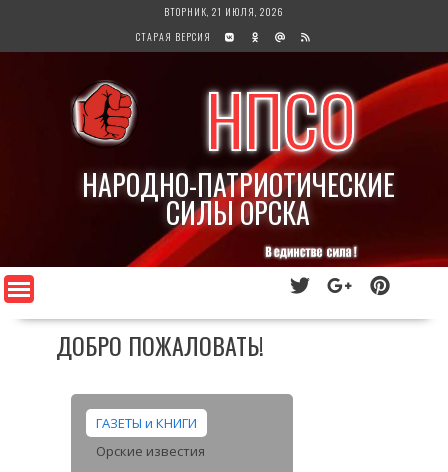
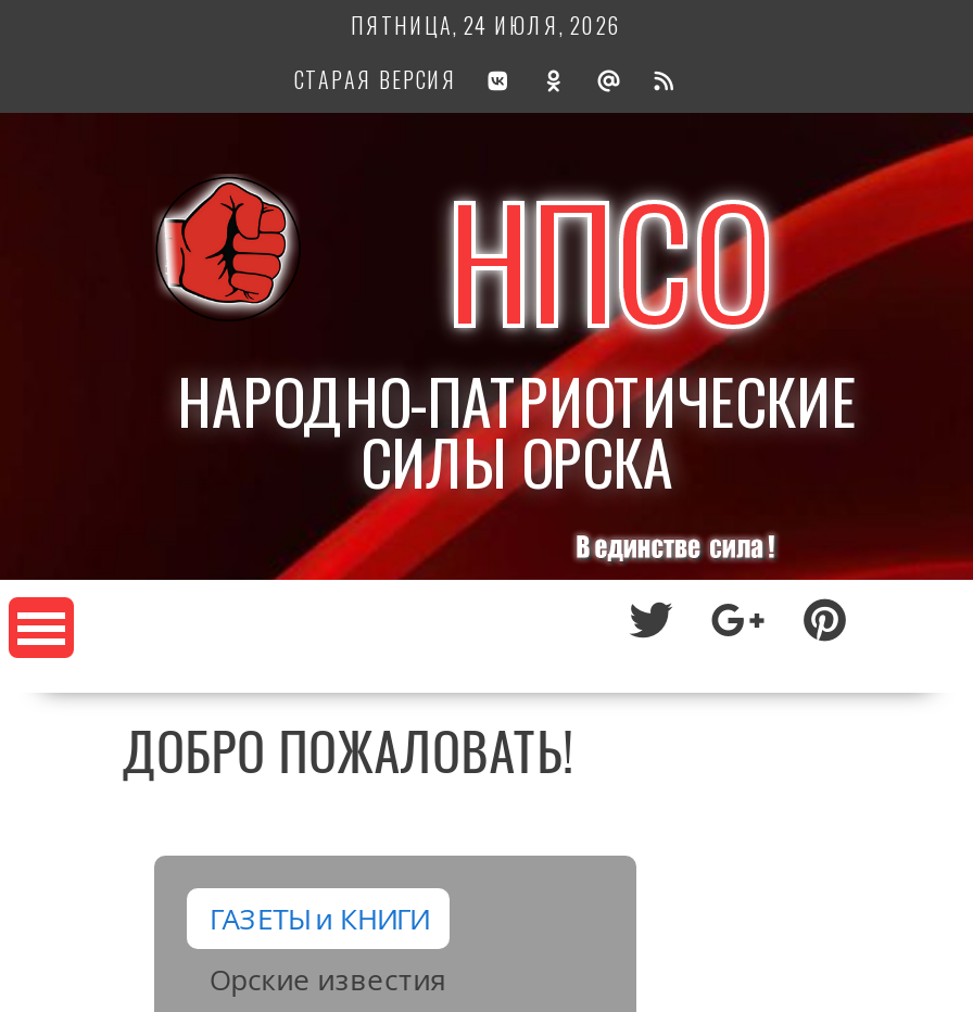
- ВТОРНИК, 21 ИЮЛЯ, 2026
+ ПЯТНИЦА, 24 ИЮЛЯ, 2026
